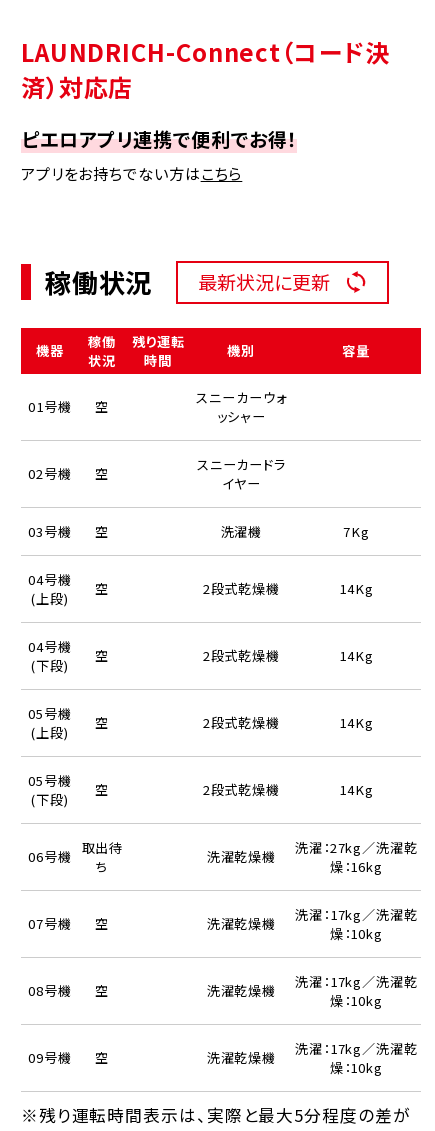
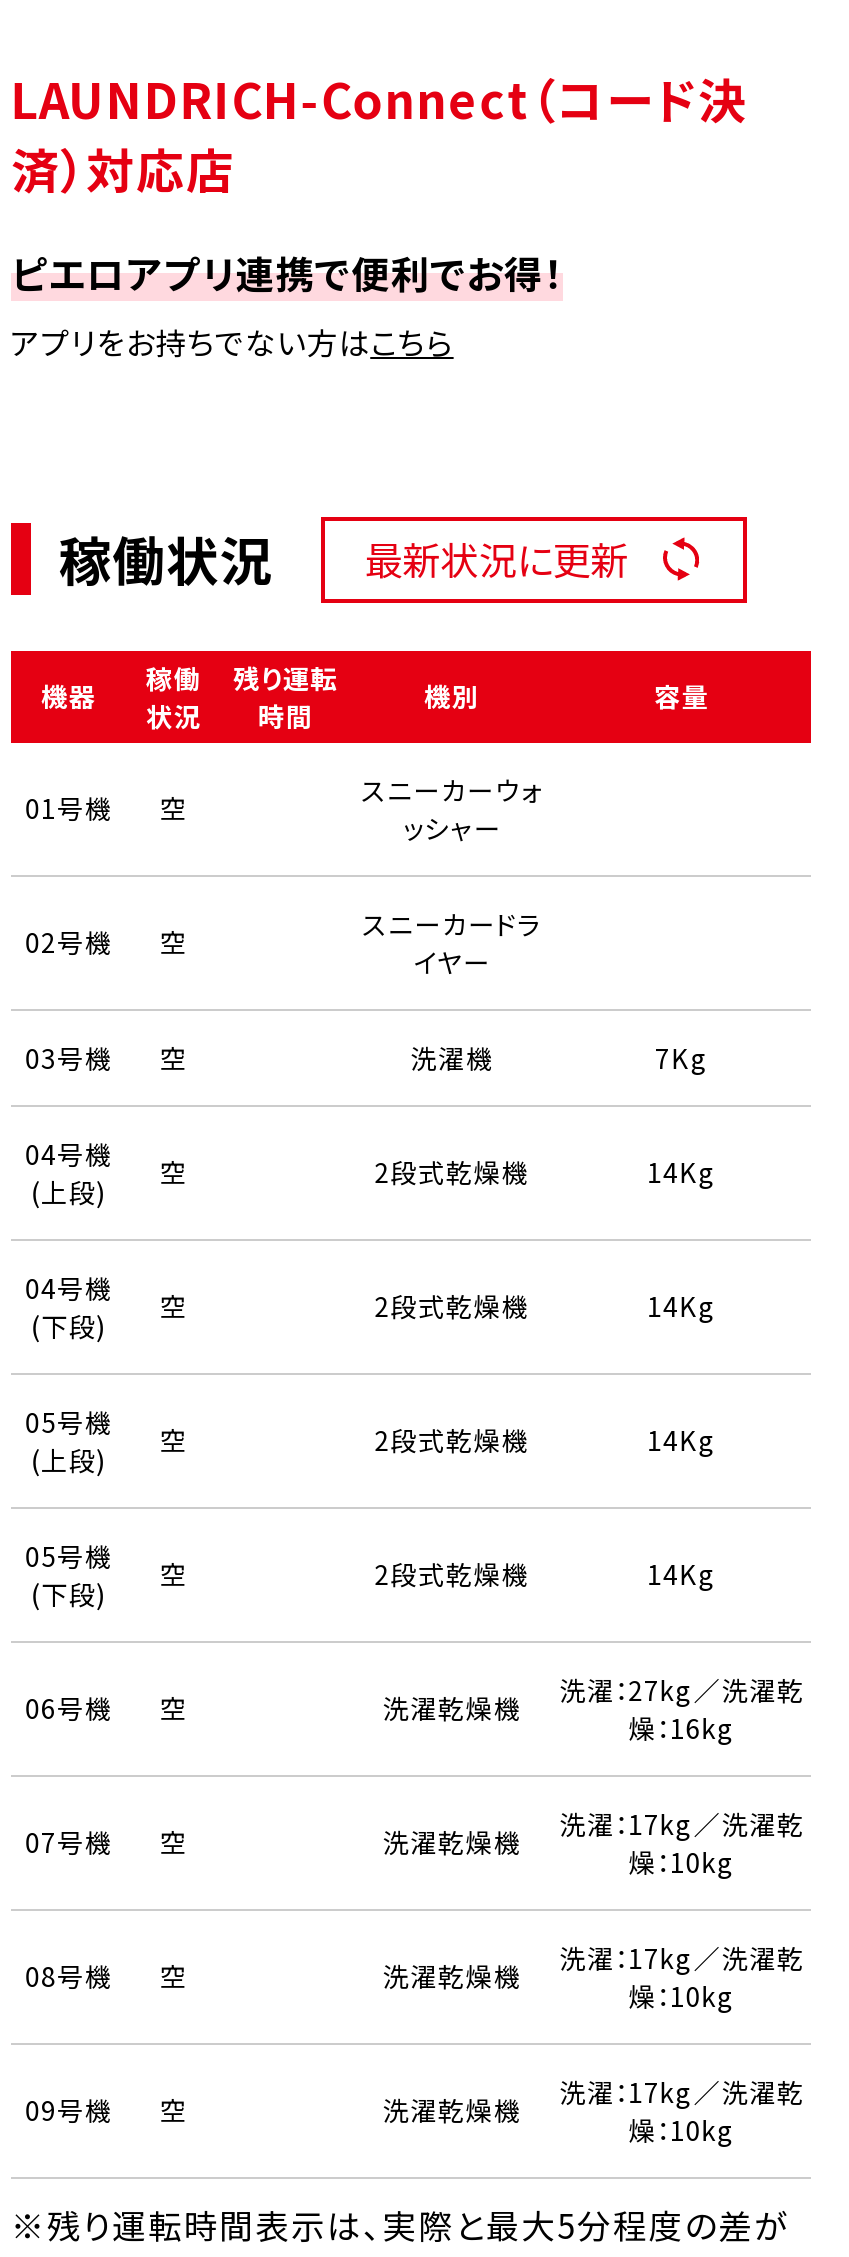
- 06号機 取出待
- ち
+ 06号機
+ 空
